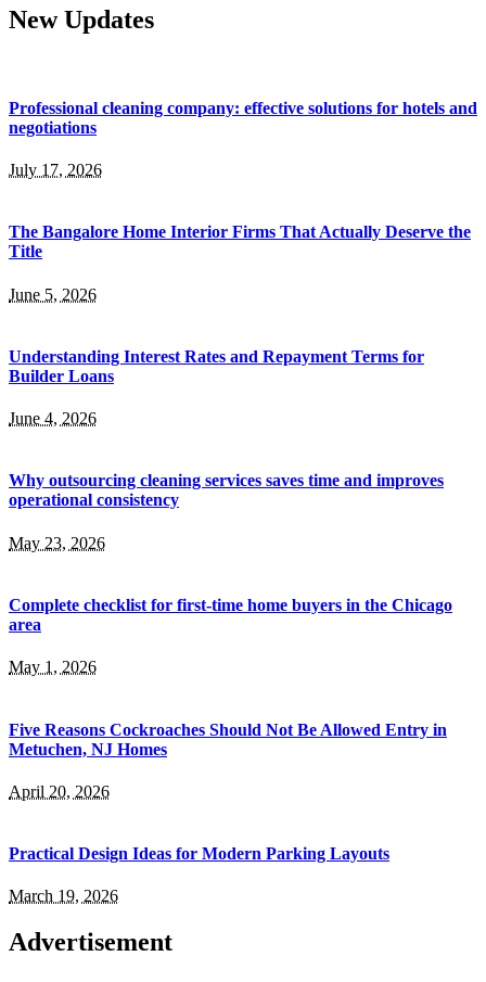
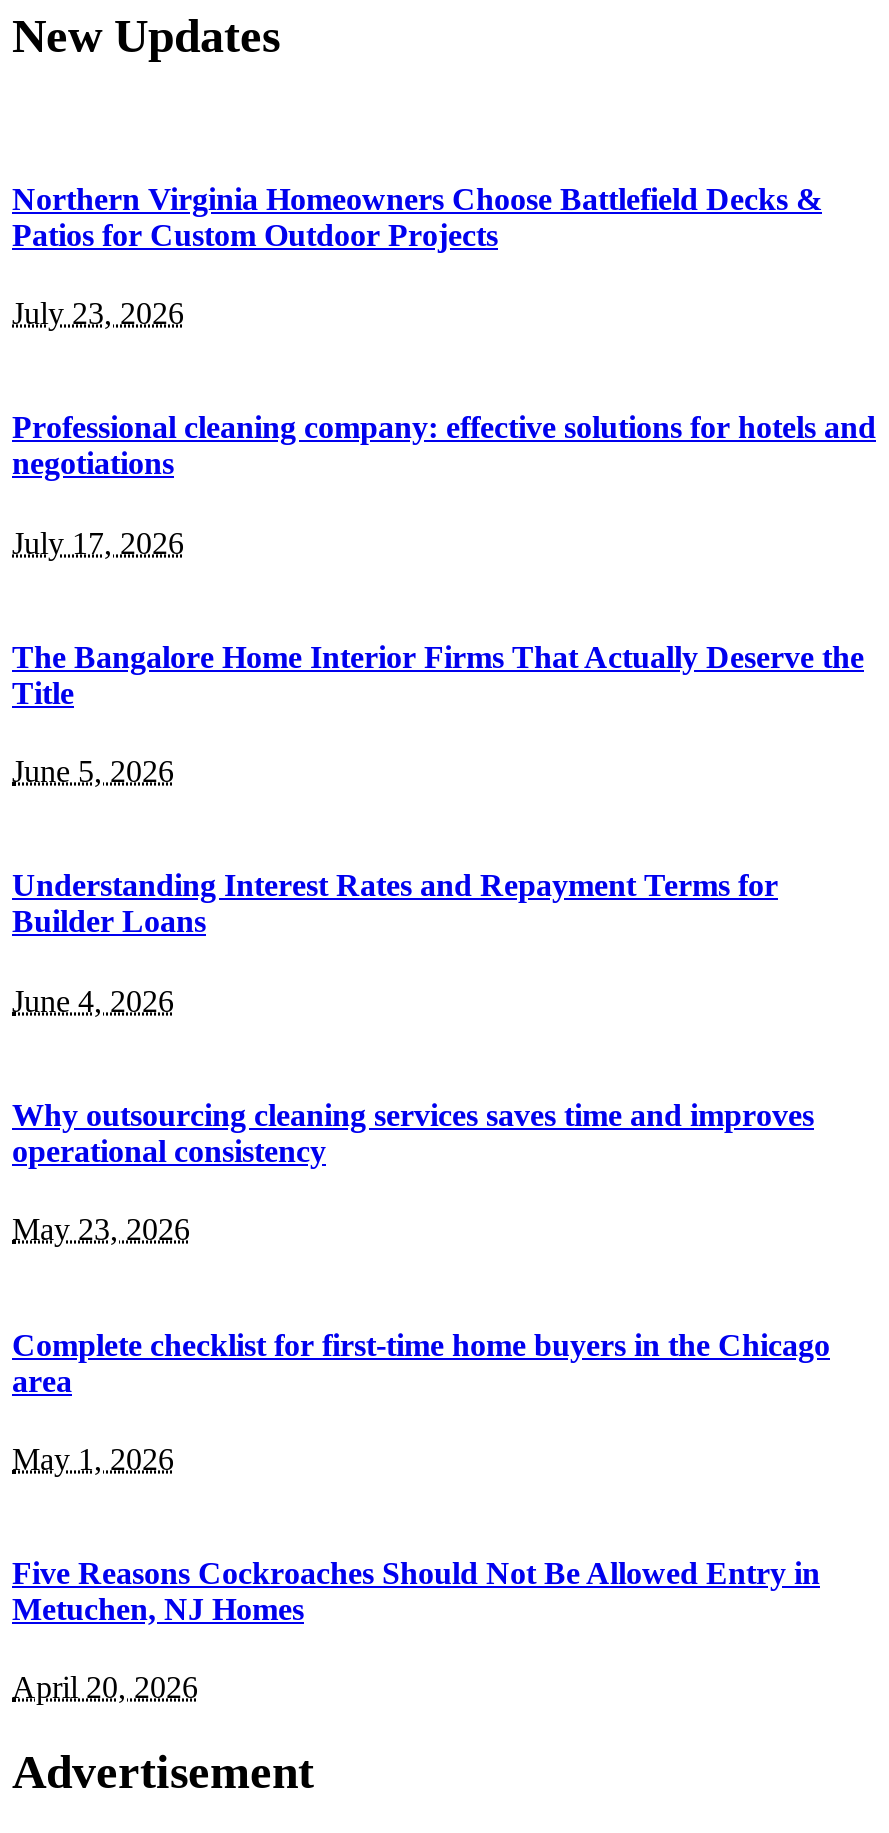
+ Northern Virginia Homeowners Choose Battlefield Decks &
+ Patios for Custom Outdoor Projects
+ July 23, 2026

moved down: Professional cleaning company: effective solutions for hotels and | negotiations | The Bangalore Home Interior Firms That Actually Deserve the | ... | Metuchen, NJ Homes | April 20, 2026

- Practical Design Ideas for Modern Parking Layouts
- March 19, 2026
